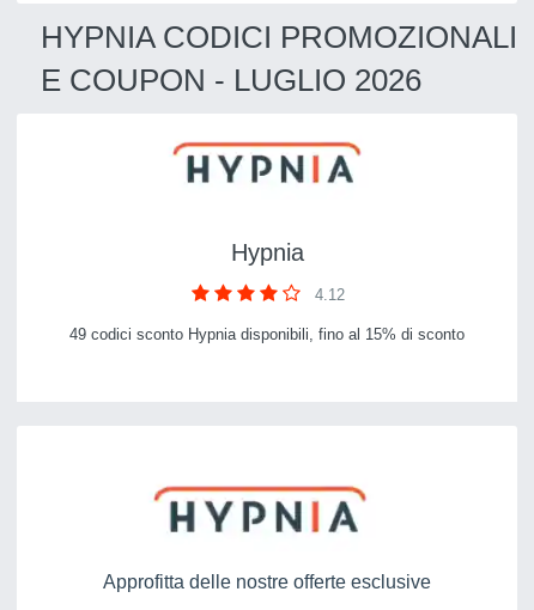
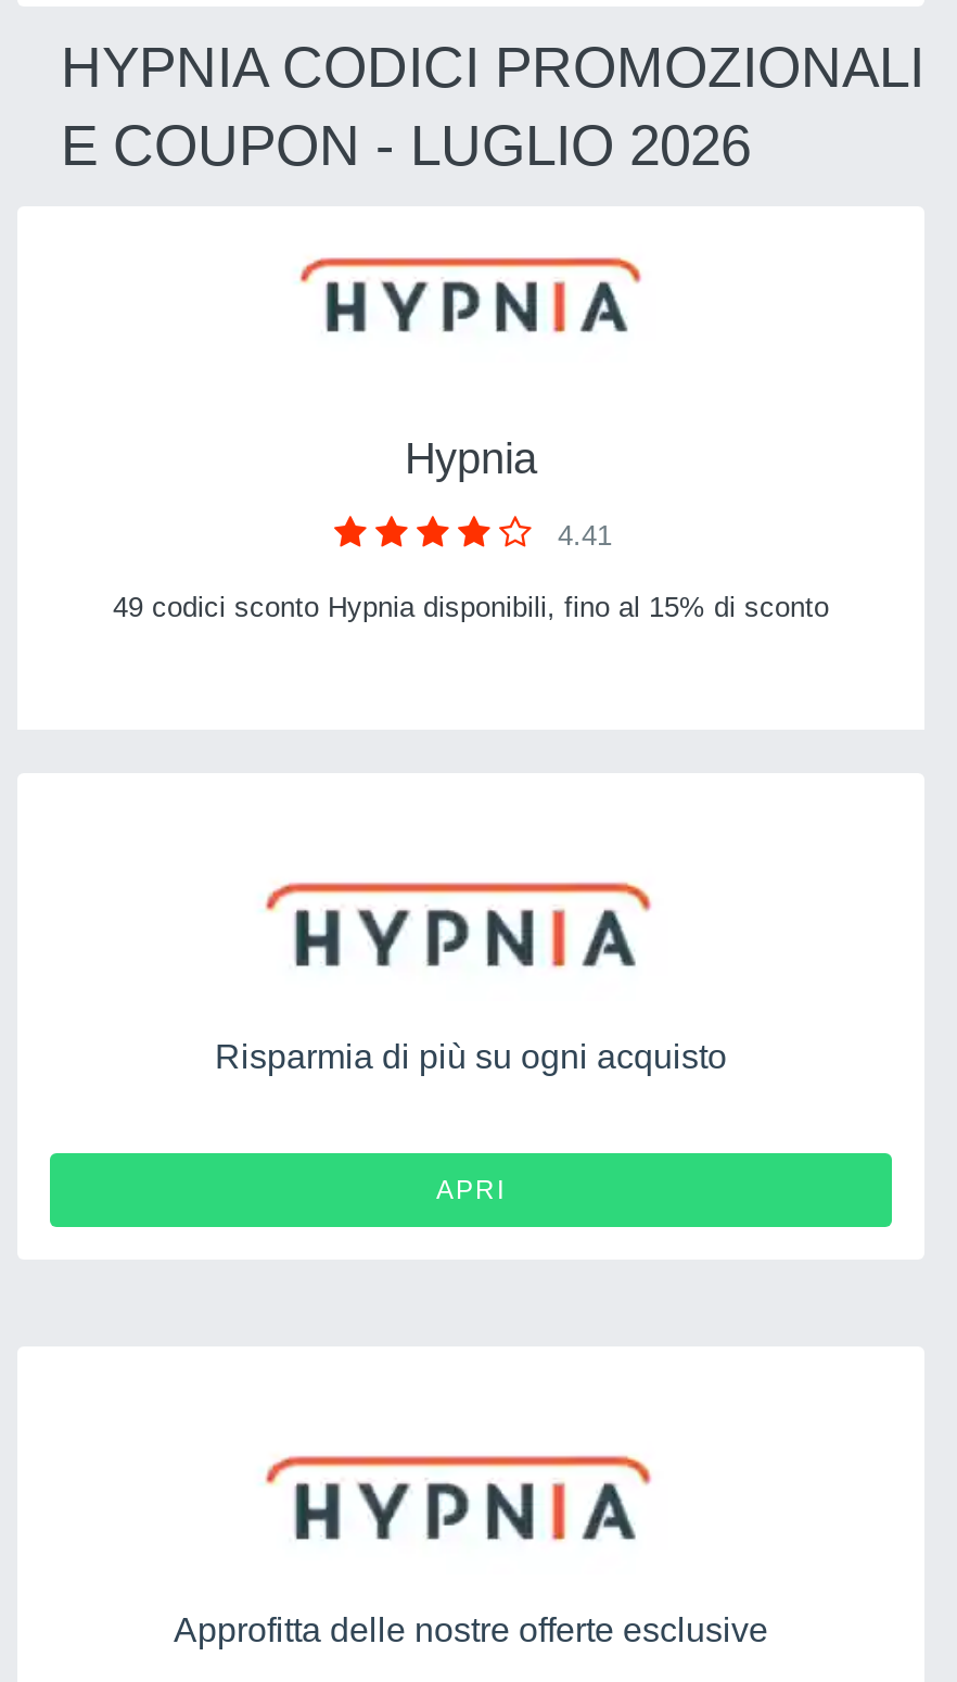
- 4.12
+ 4.41

+ Risparmia di più su ogni acquisto

+ APRI
